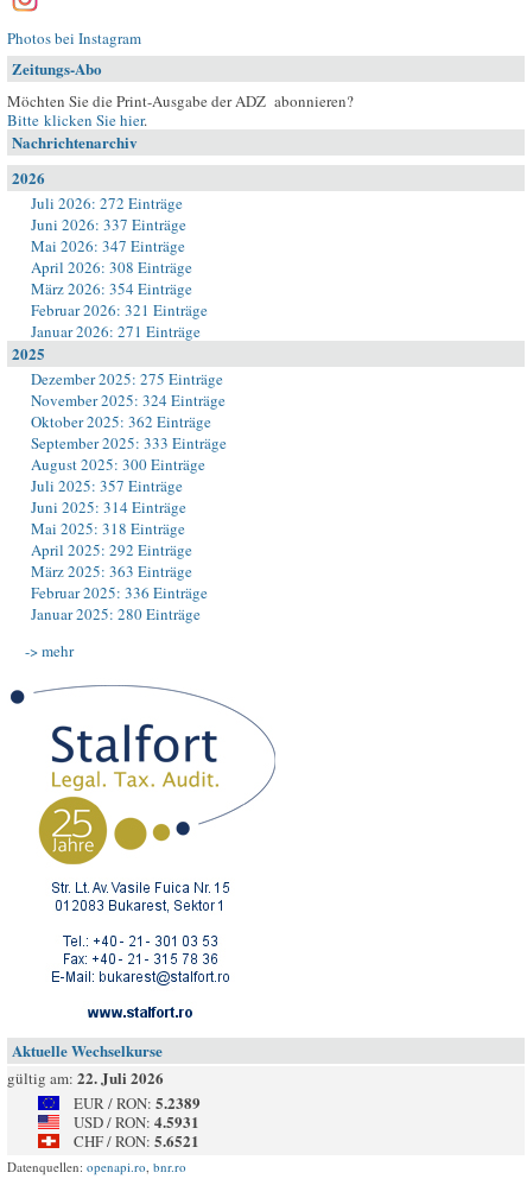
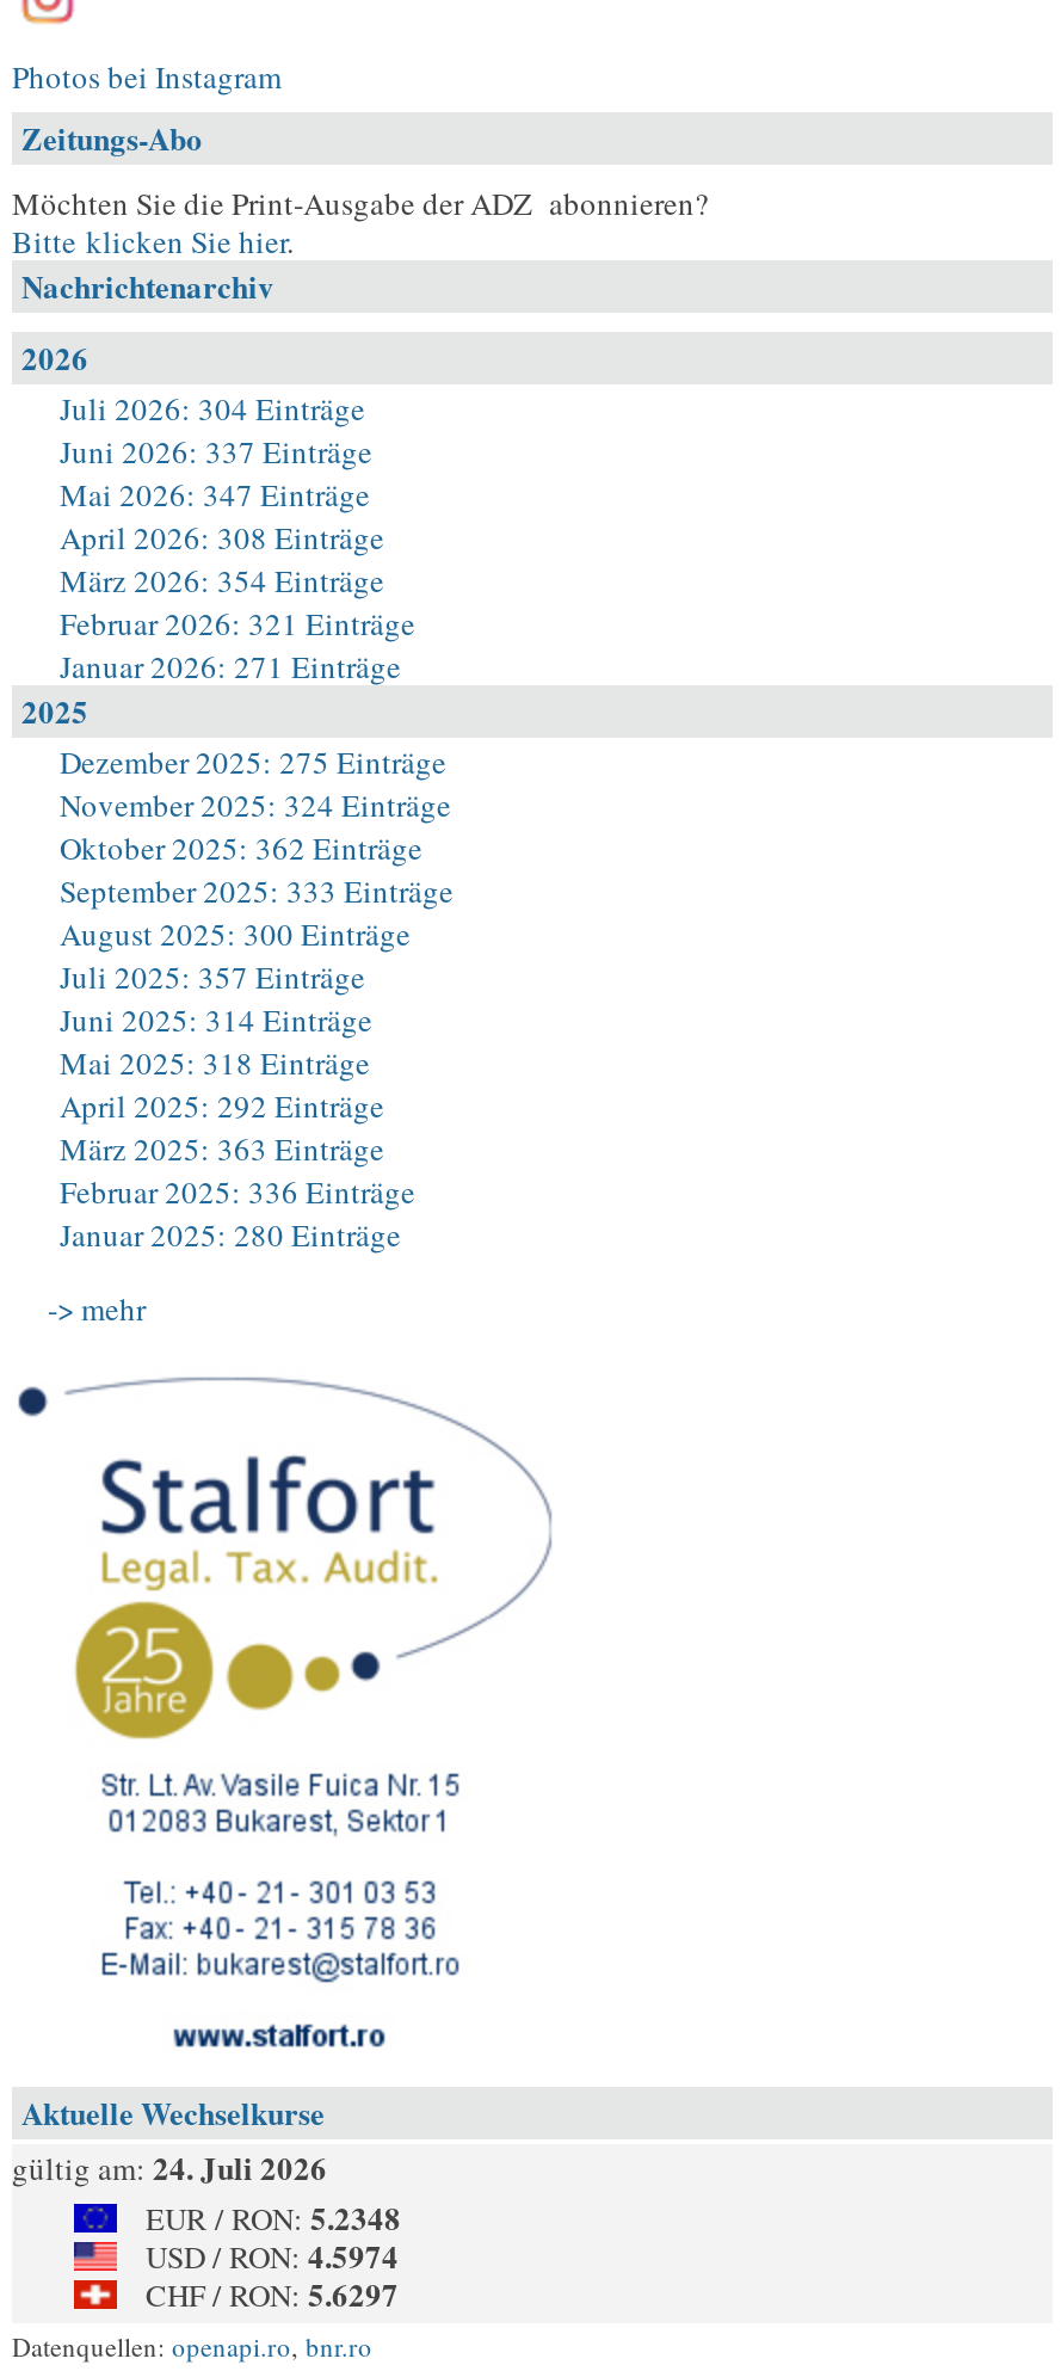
- Juli 2026: 272 Einträge
+ Juli 2026: 304 Einträge

- gültig am: 22. Juli 2026
+ gültig am: 24. Juli 2026

- EUR / RON: 5.2389
+ EUR / RON: 5.2348

- USD / RON: 4.5931
+ USD / RON: 4.5974

- CHF / RON: 5.6521
+ CHF / RON: 5.6297
